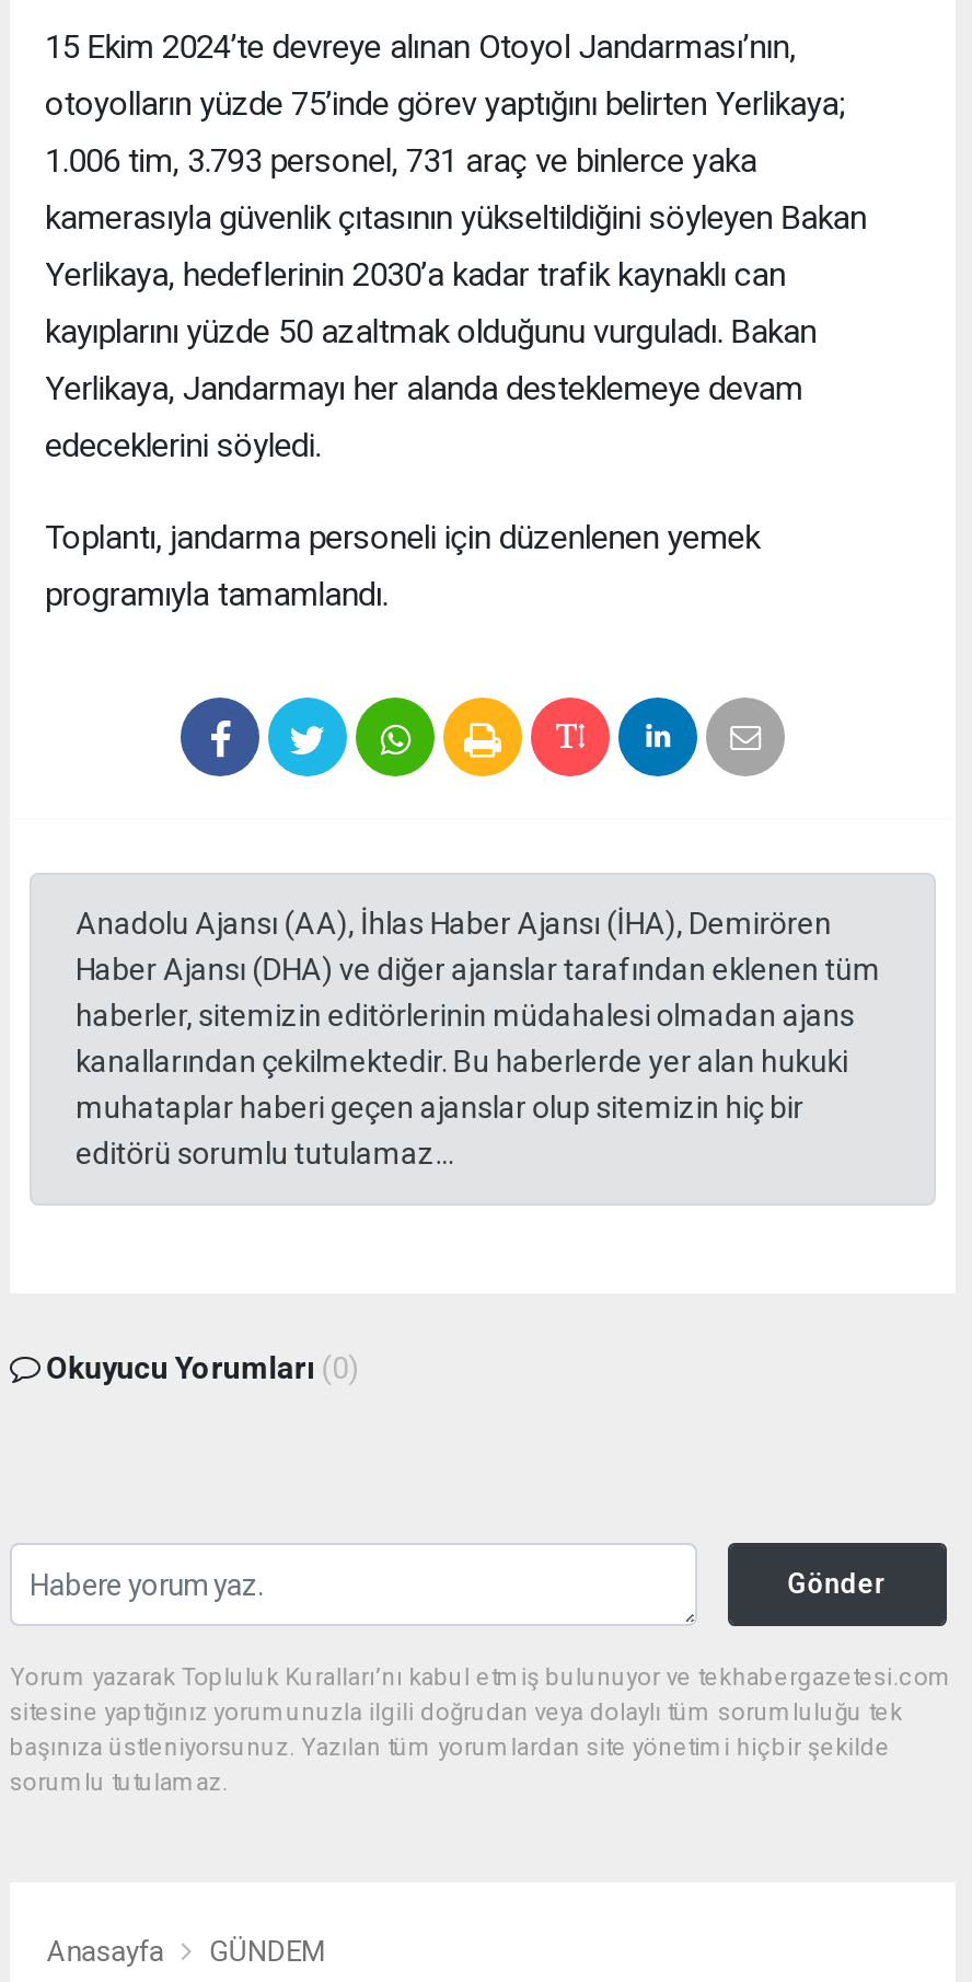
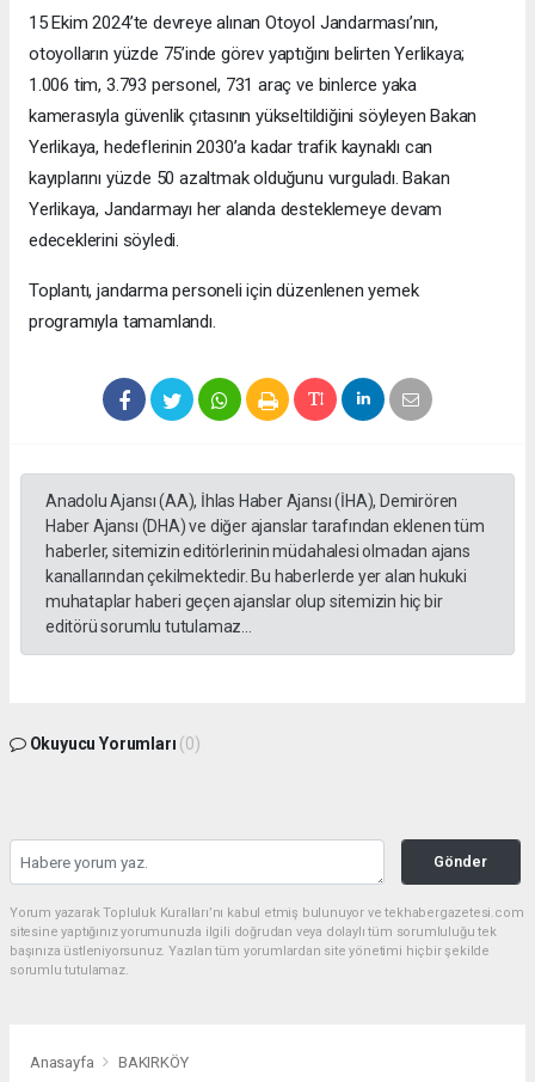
- GÜNDEM
+ BAKIRKÖY
